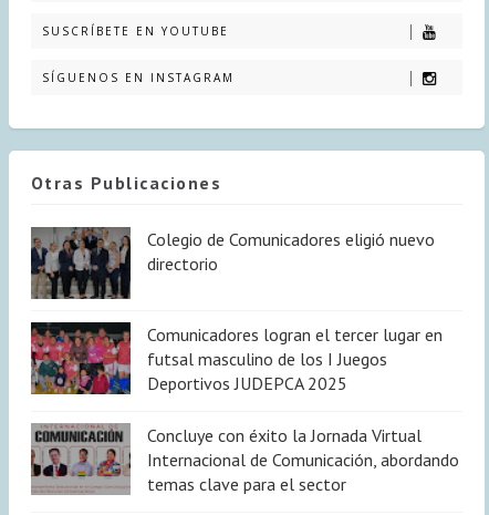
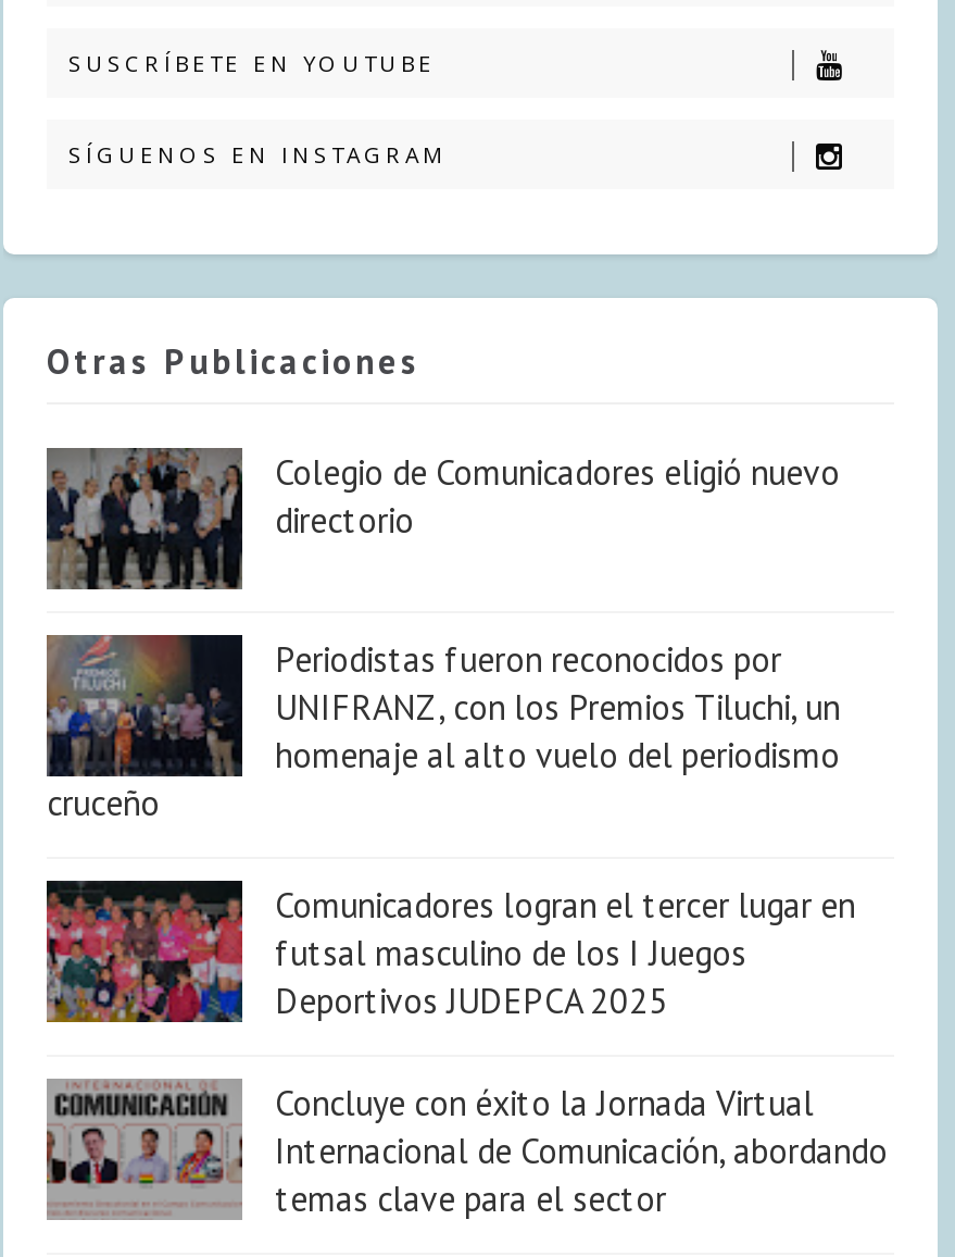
+ [image]
+ Periodistas fueron reconocidos por
+ UNIFRANZ, con los Premios Tiluchi, un
+ homenaje al alto vuelo del periodismo
+ cruceño
